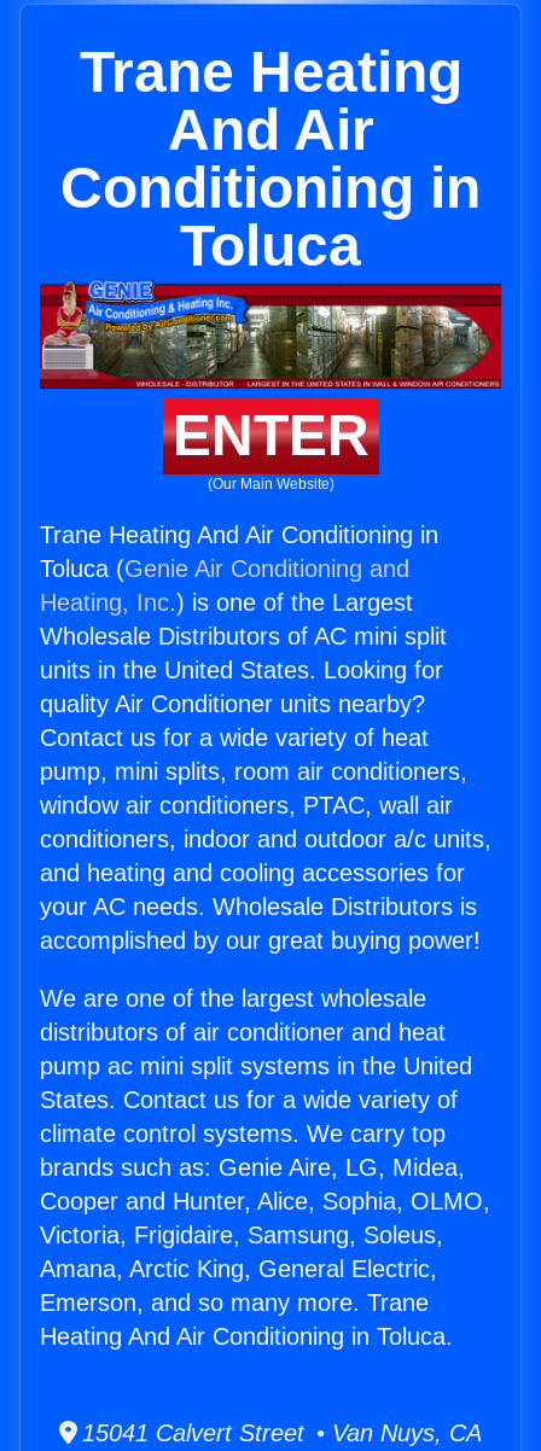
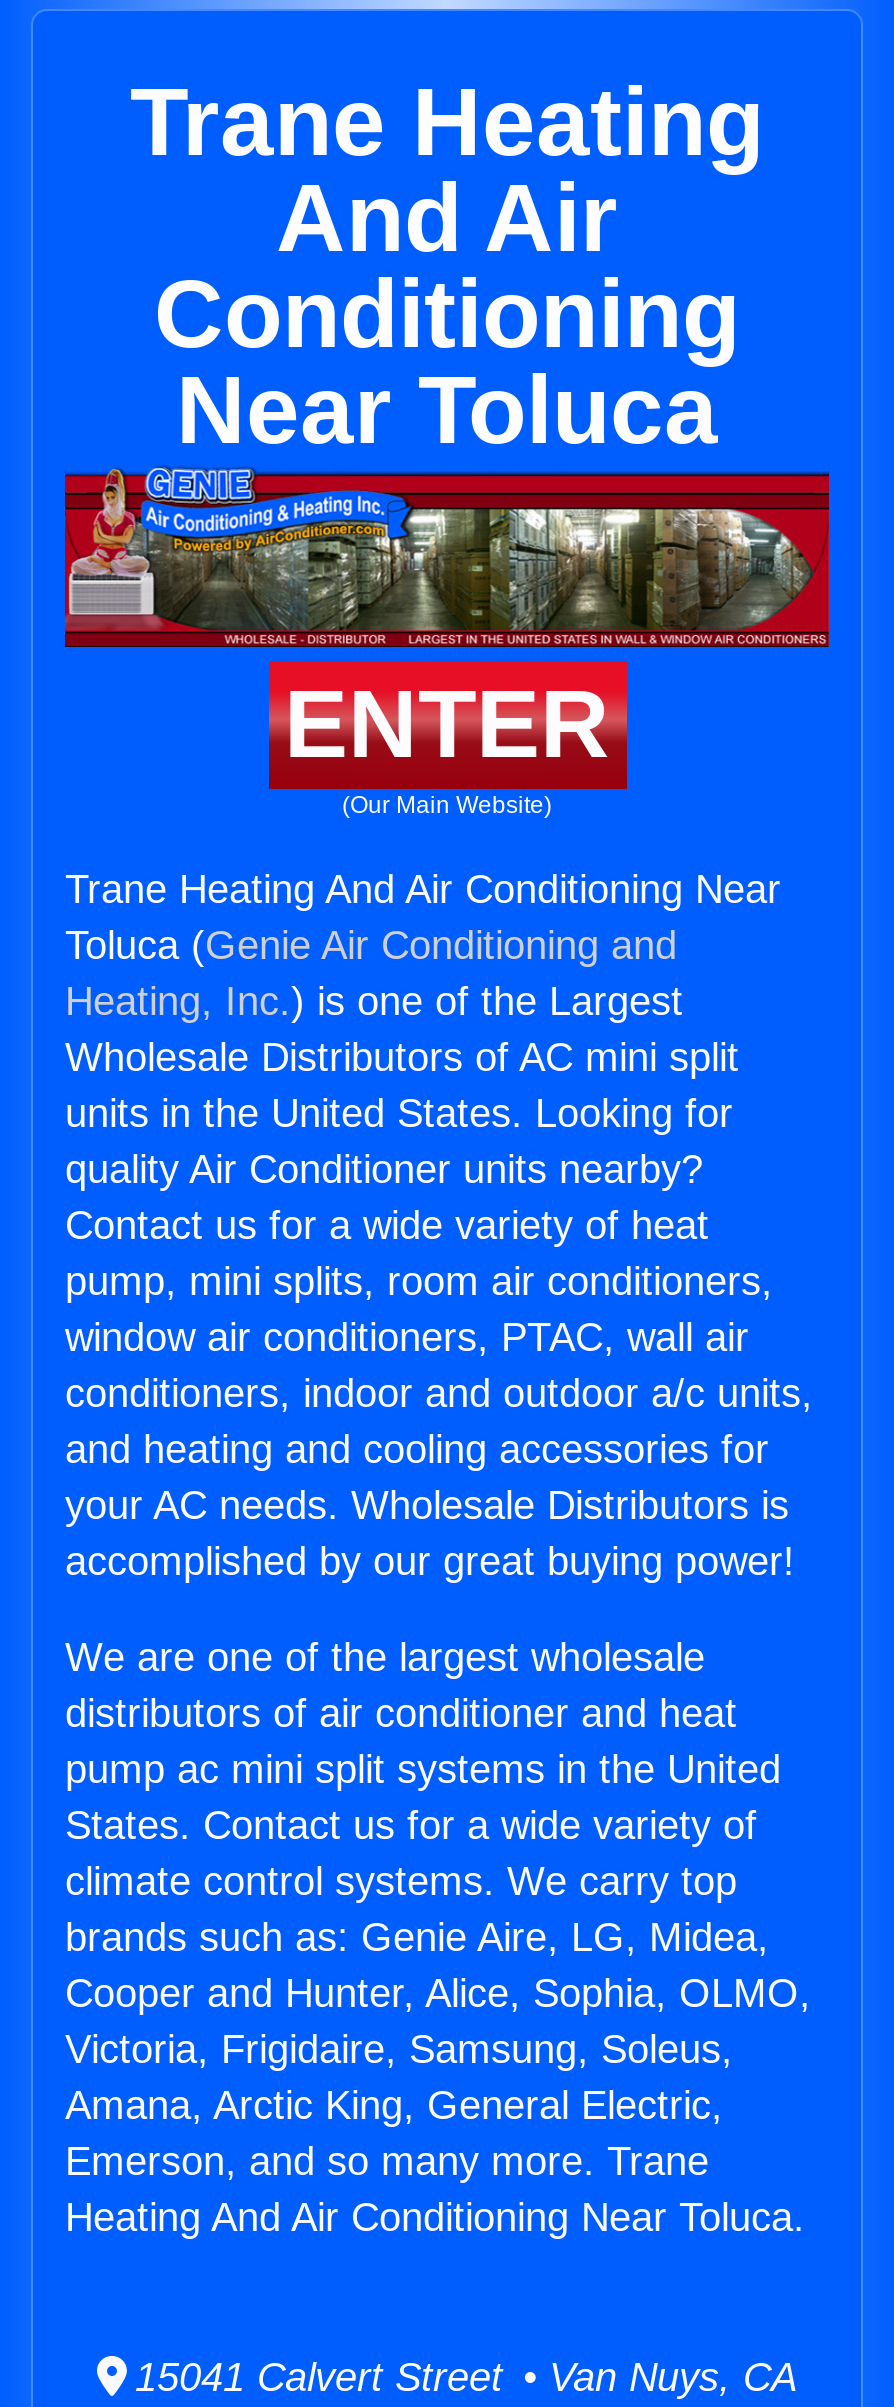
- Conditioning in
- Toluca
+ Conditioning
+ Near Toluca

- Trane Heating And Air Conditioning in
+ Trane Heating And Air Conditioning Near

- Heating And Air Conditioning in Toluca.
+ Heating And Air Conditioning Near Toluca.
